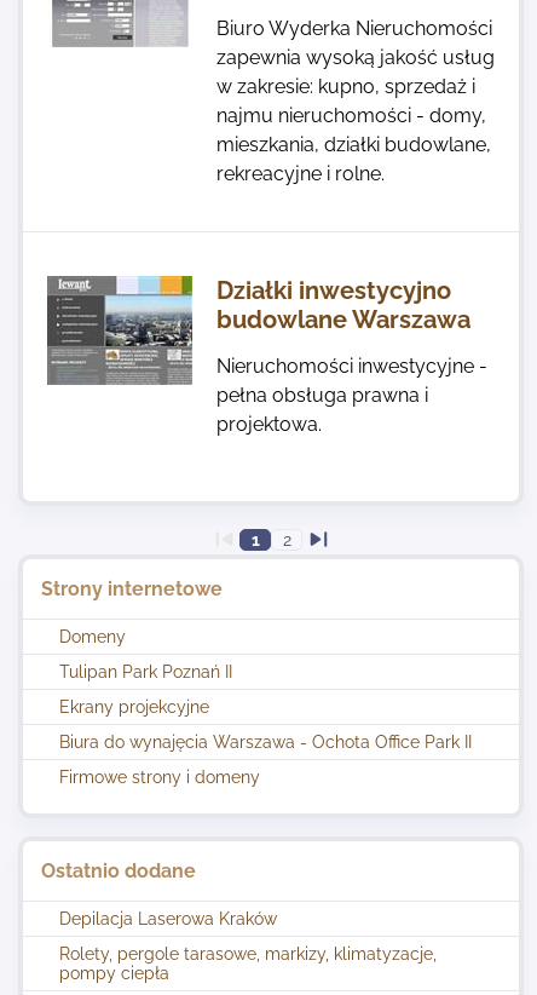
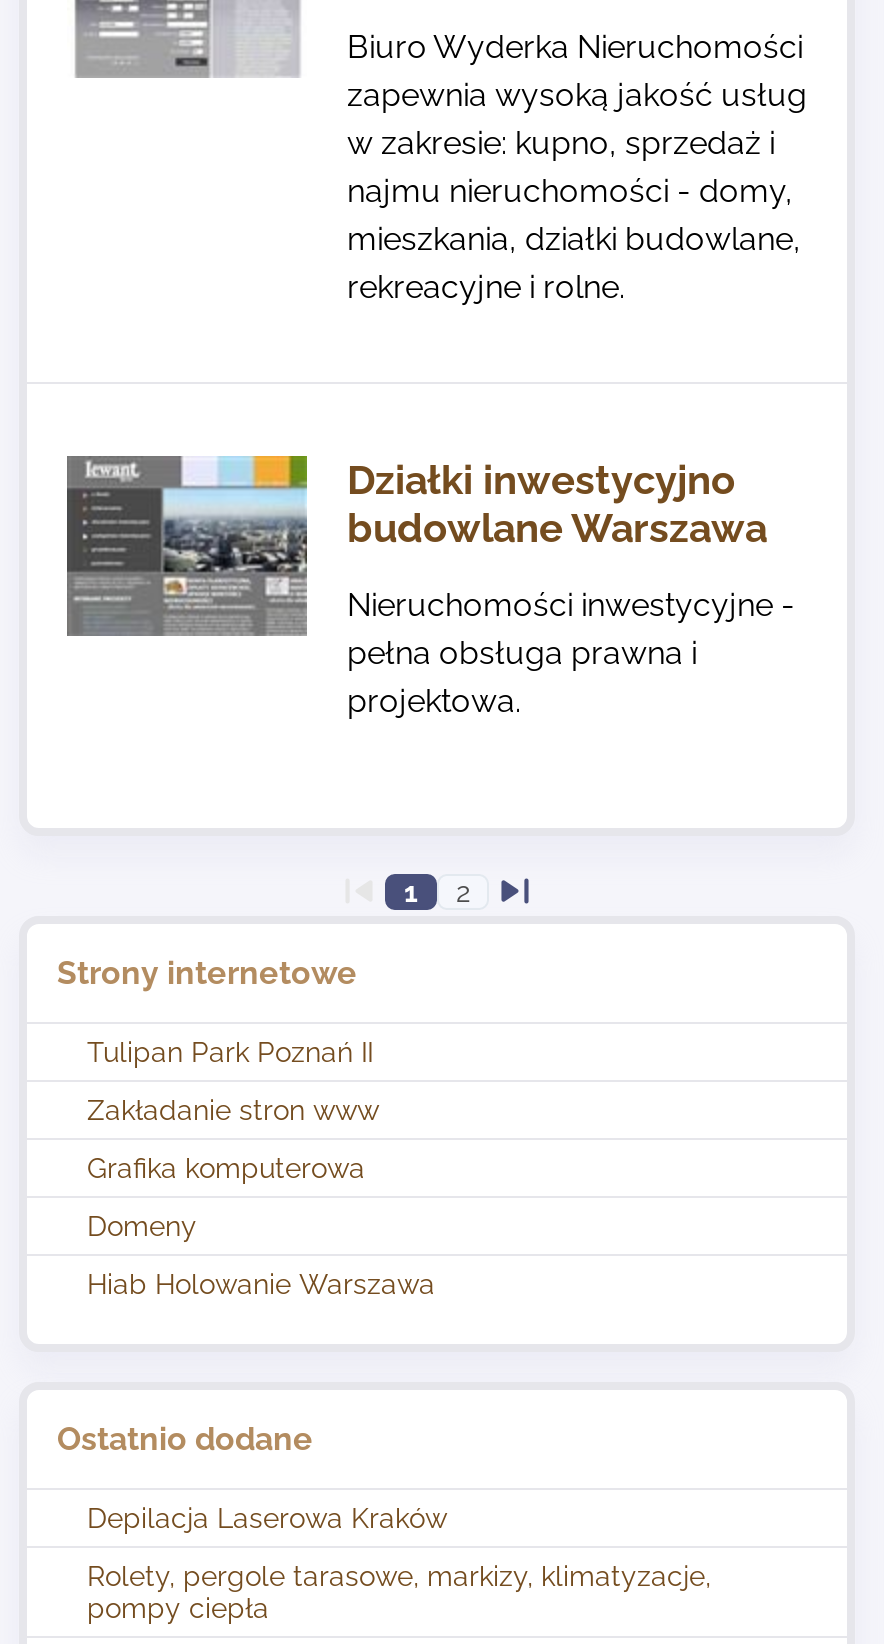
+ Zakładanie stron www
+ Grafika komputerowa

moved down: Domeny

moved up: Tulipan Park Poznań II

- Ekrany projekcyjne
- Biura do wynajęcia Warszawa - Ochota Office Park II
- Firmowe strony i domeny
+ Hiab Holowanie Warszawa
